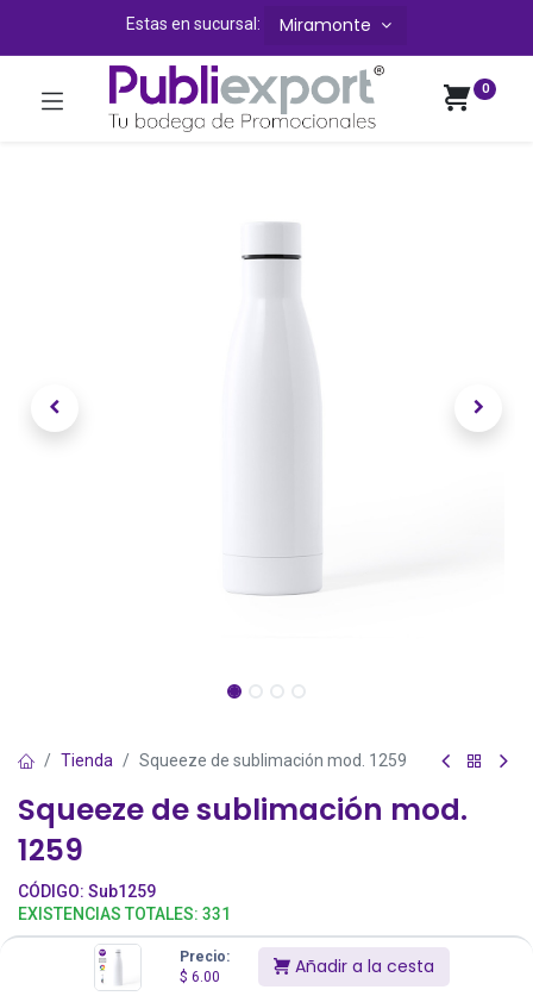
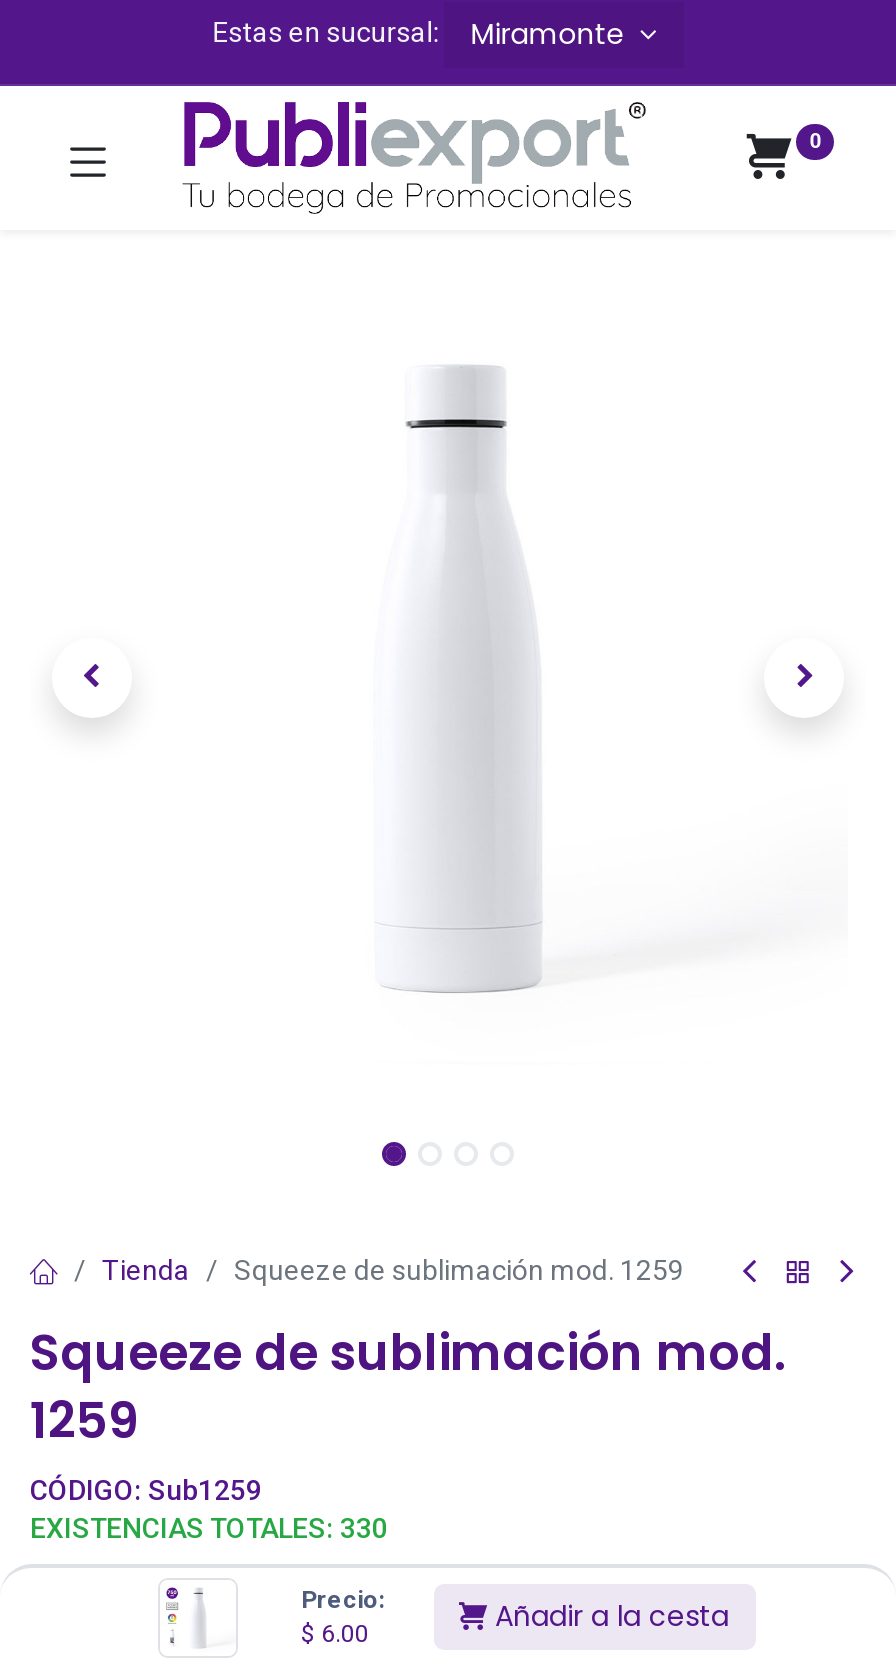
- EXISTENCIAS TOTALES: 331
+ EXISTENCIAS TOTALES: 330
